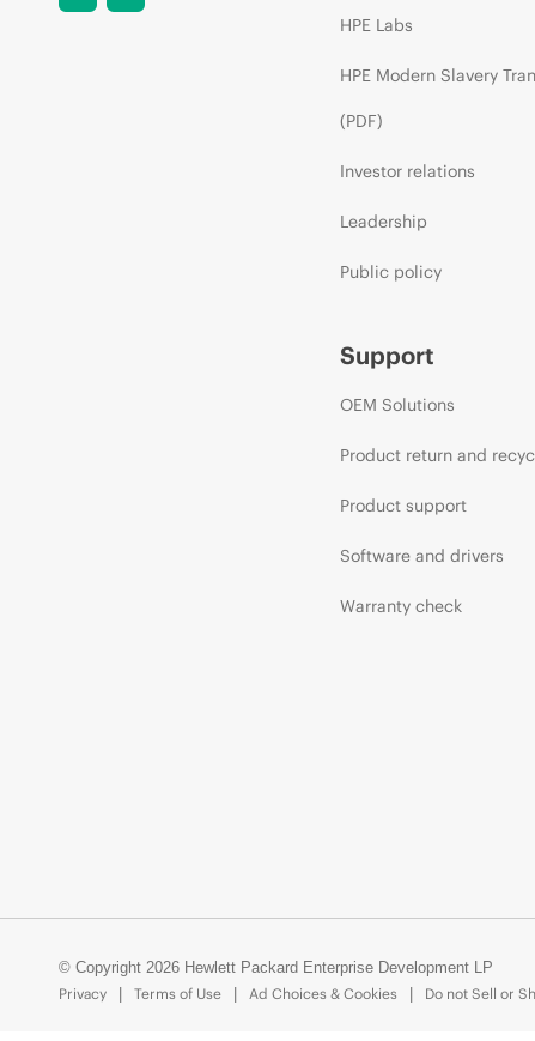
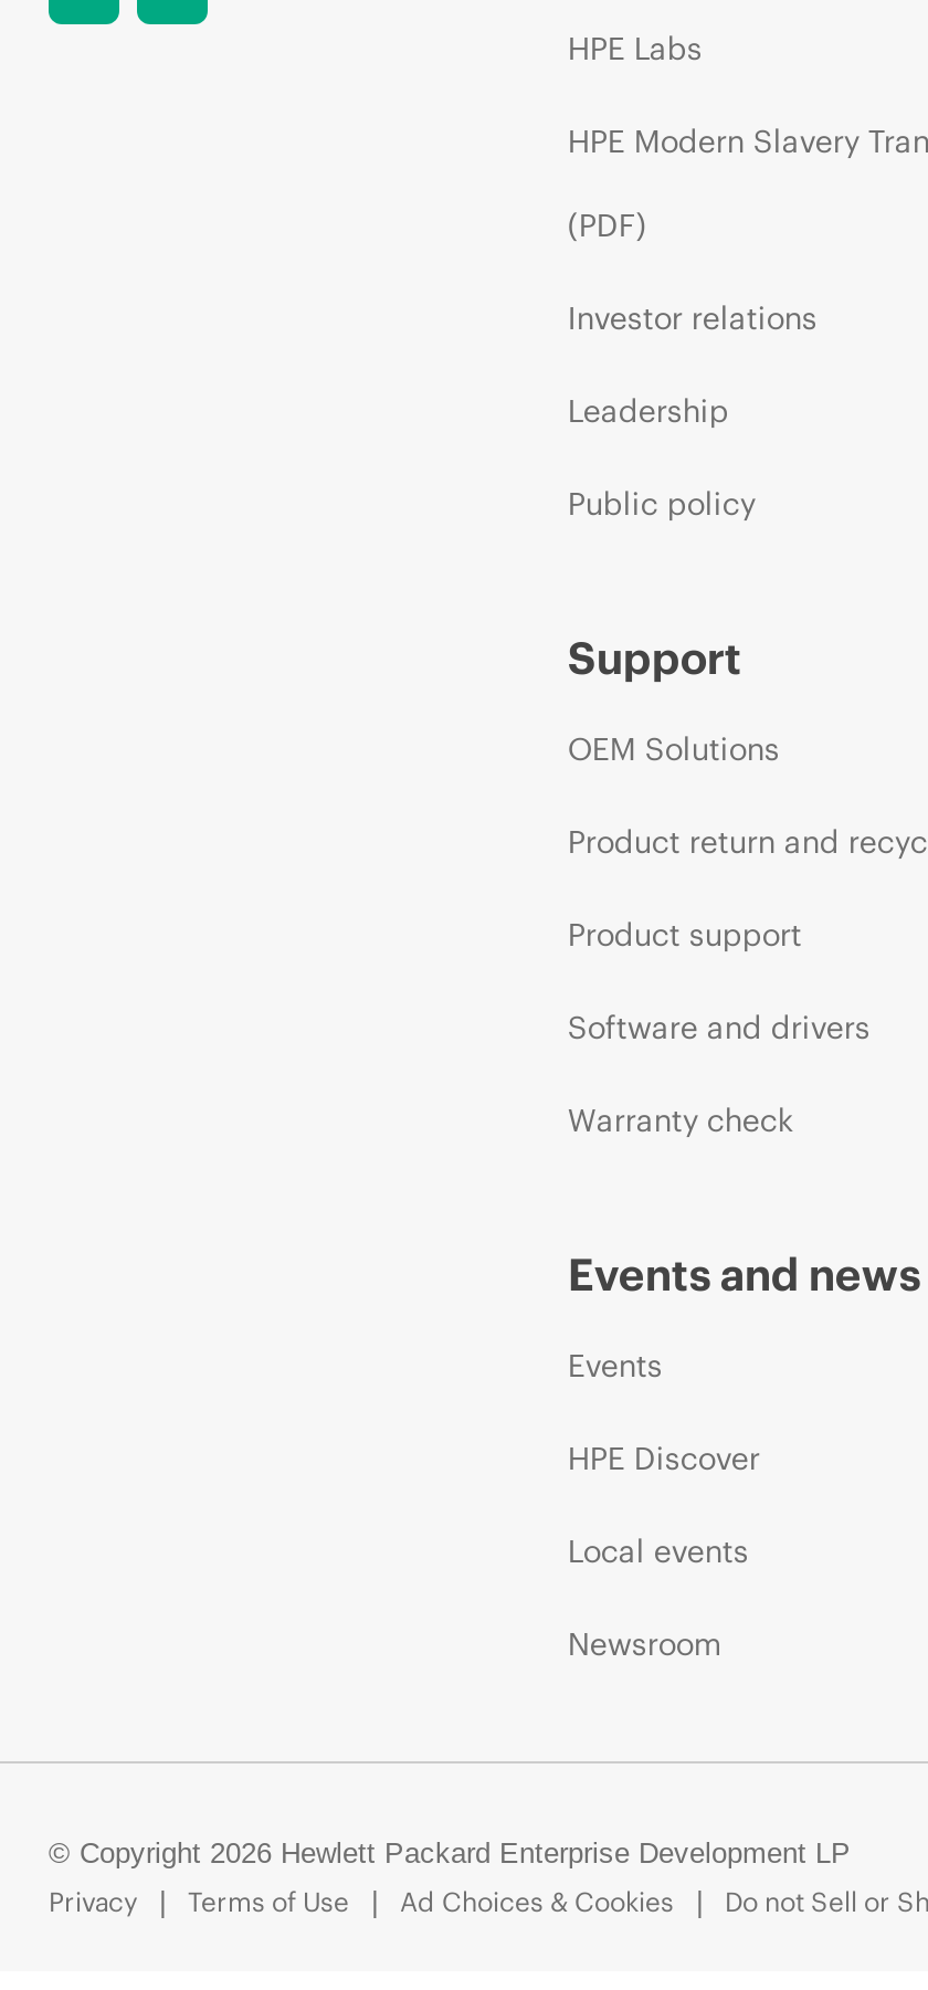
+ Events and news
+ Events
+ HPE Discover
+ Local events
+ Newsroom
